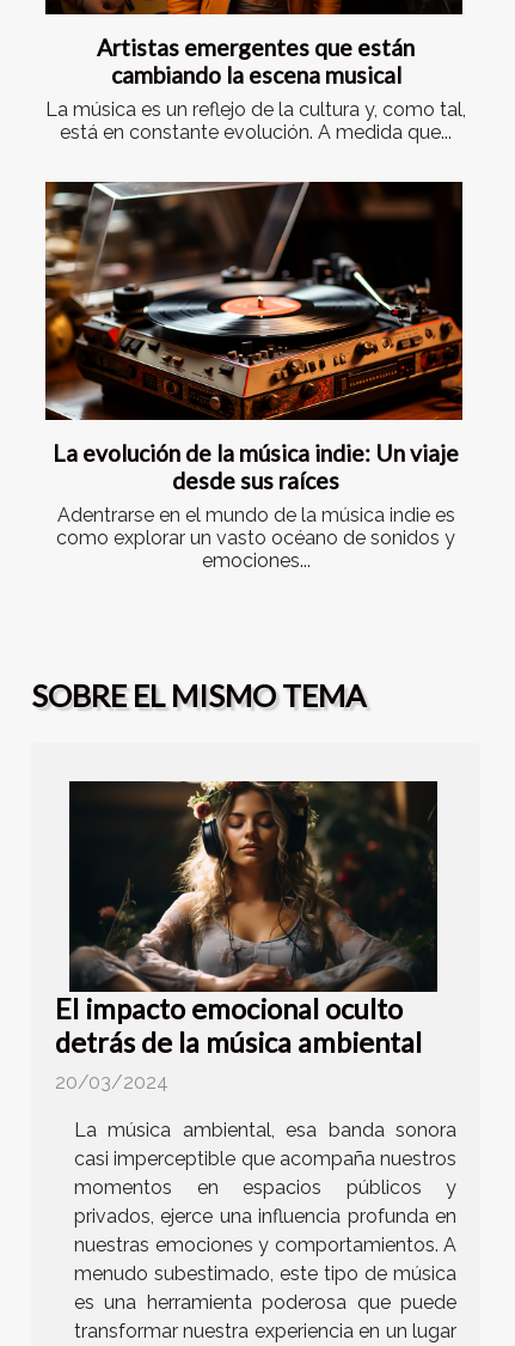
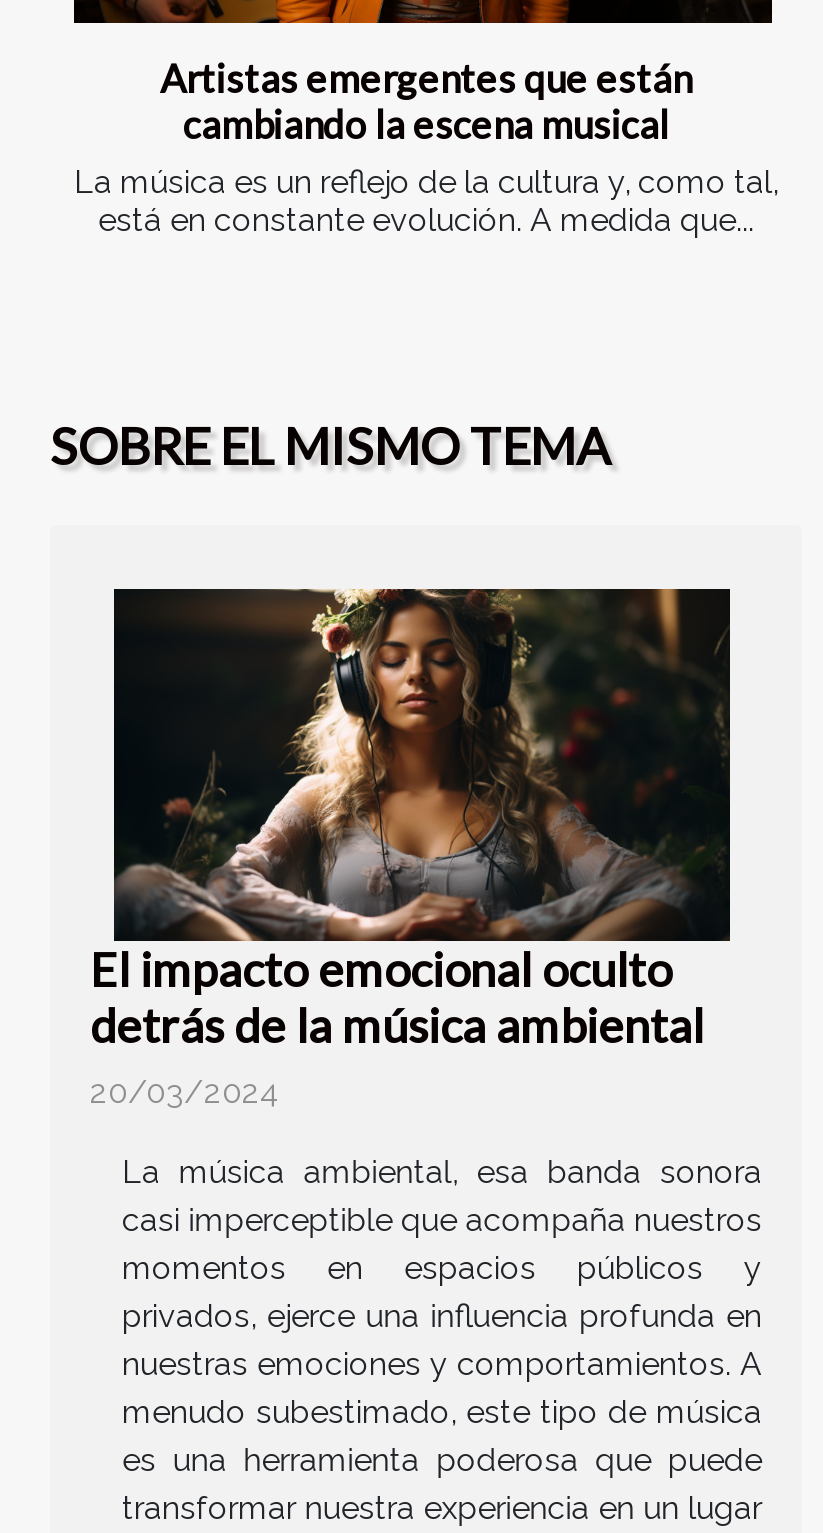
- [image]
- La evolución de la música indie: Un viaje
- desde sus raíces
- Adentrarse en el mundo de la música indie es
- como explorar un vasto océano de sonidos y
- emociones...
